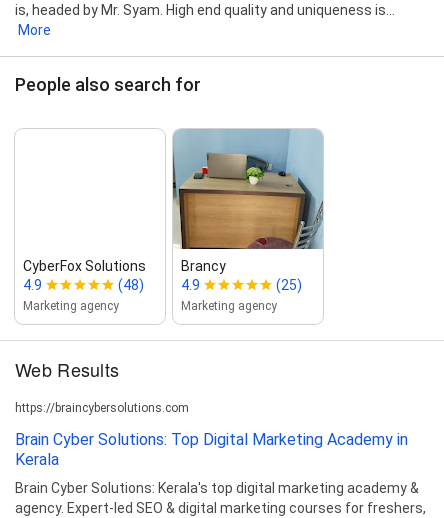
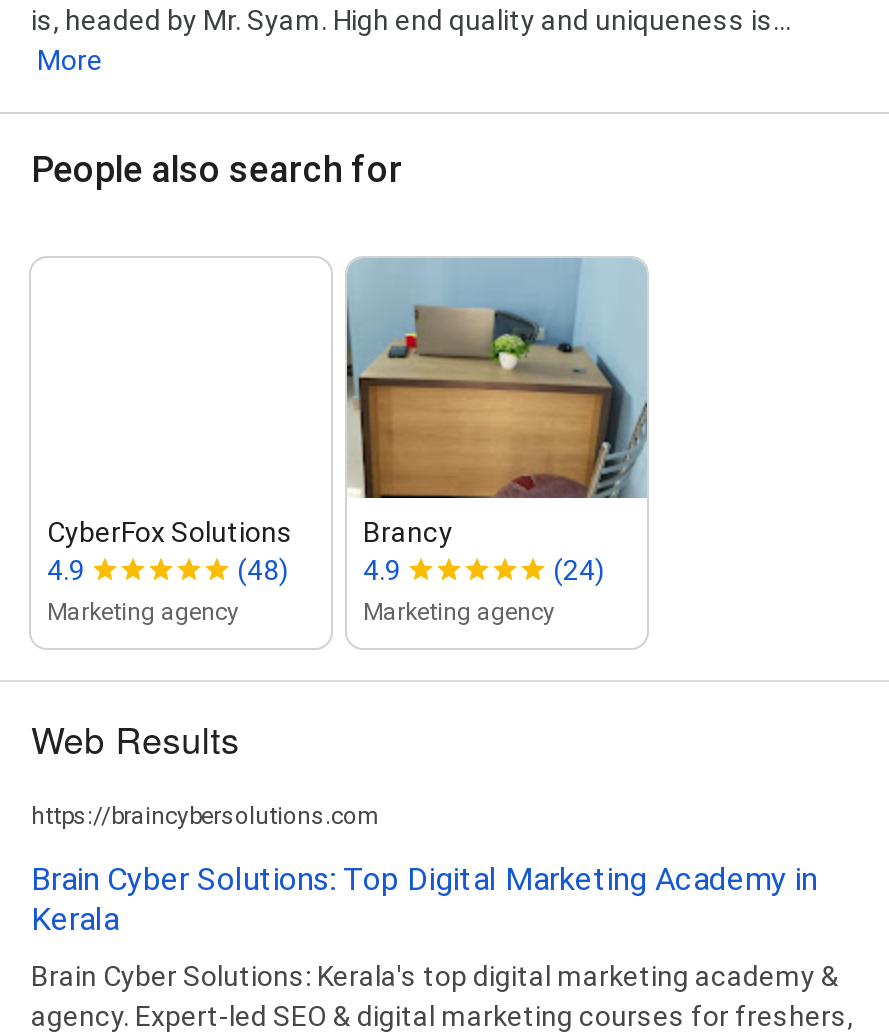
- (25)
+ (24)
